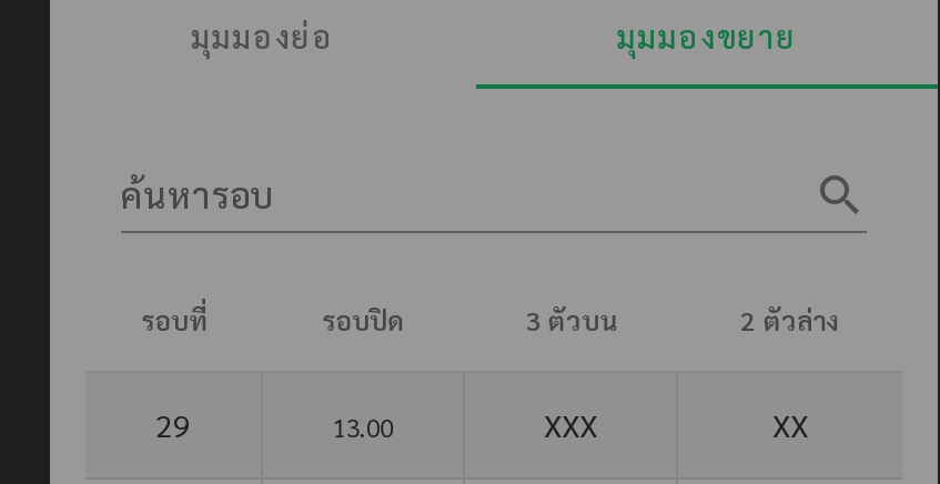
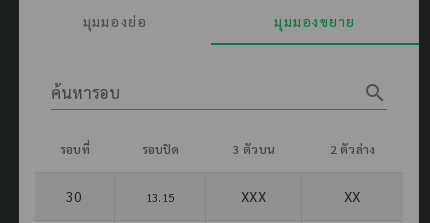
- 29
+ 30

- 13.00
+ 13.15
